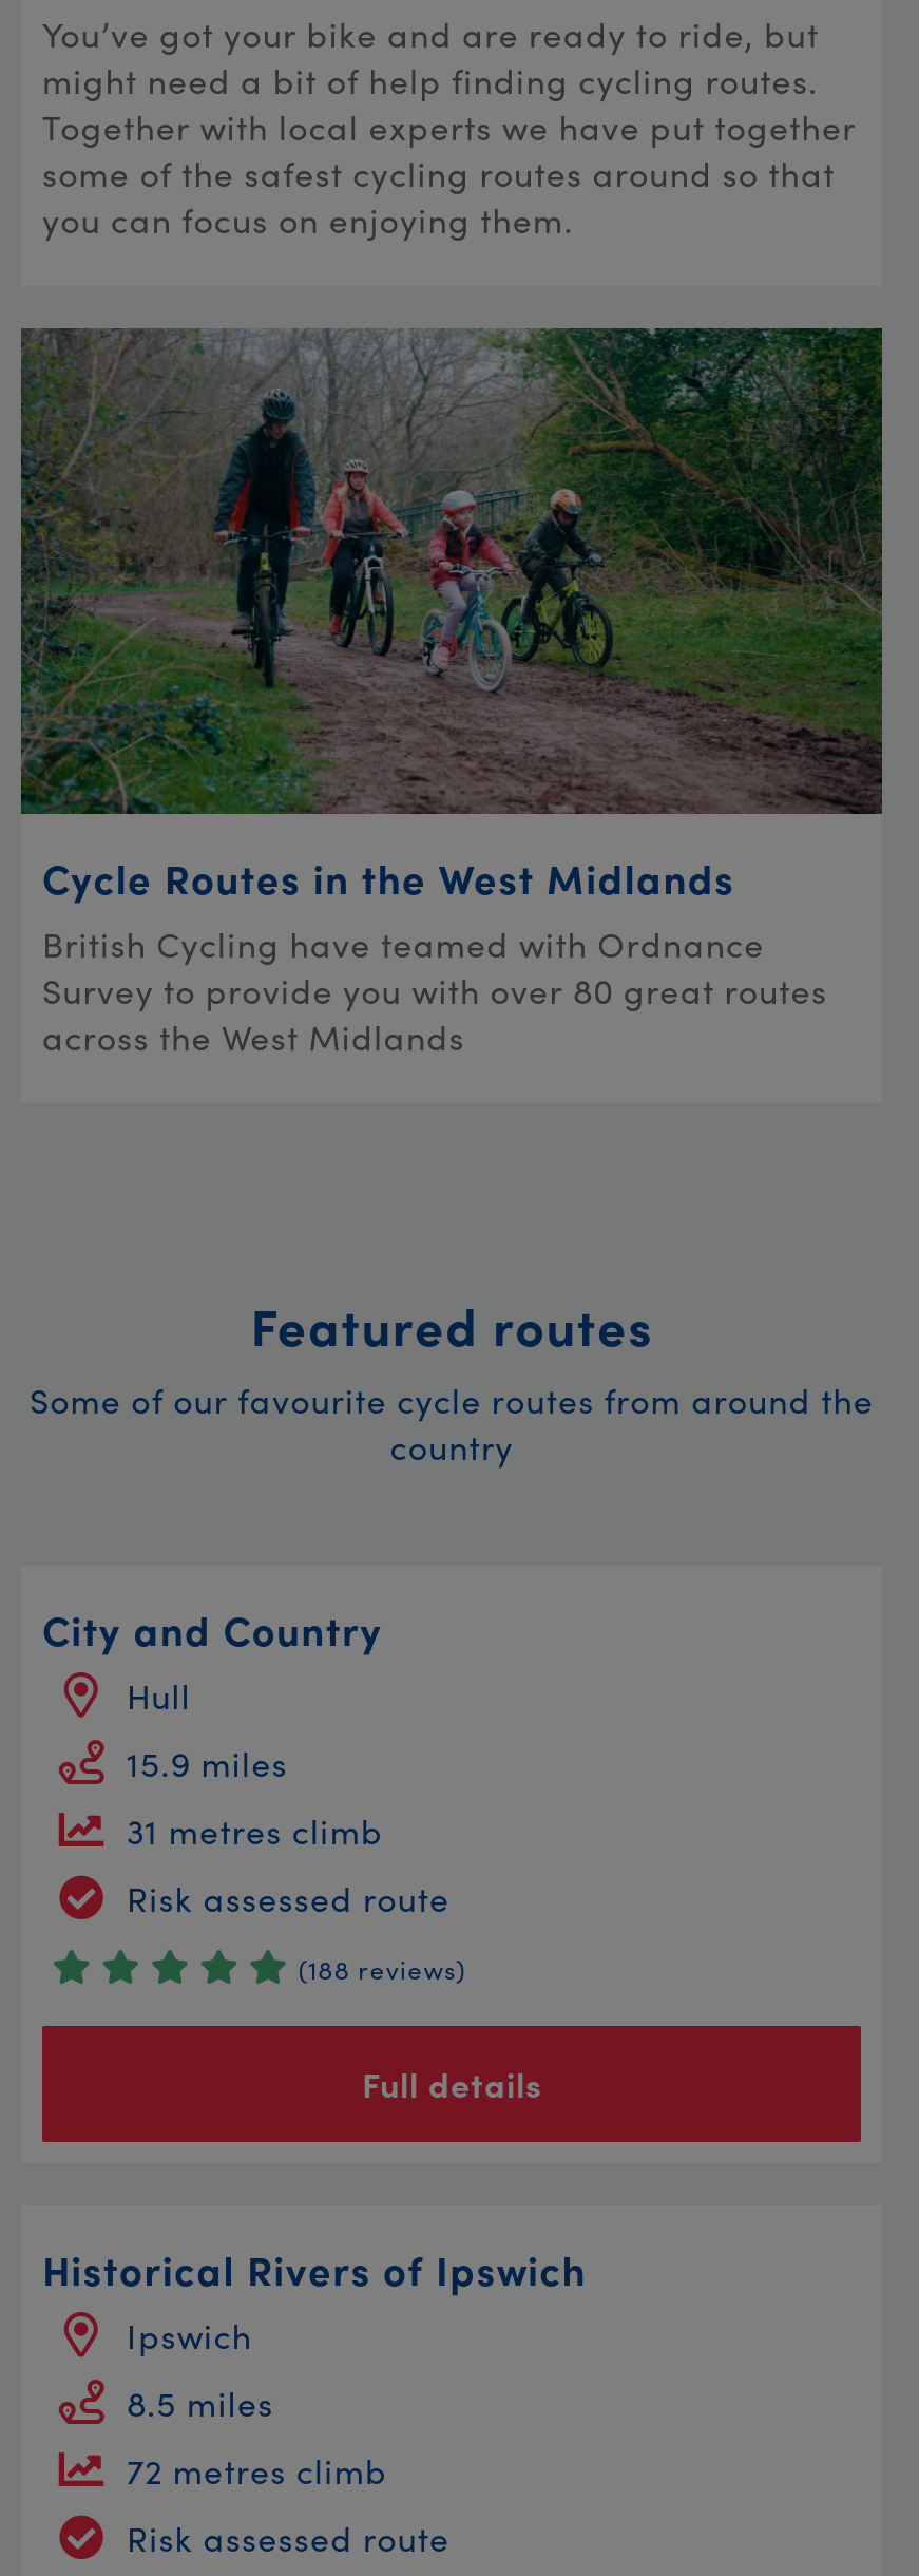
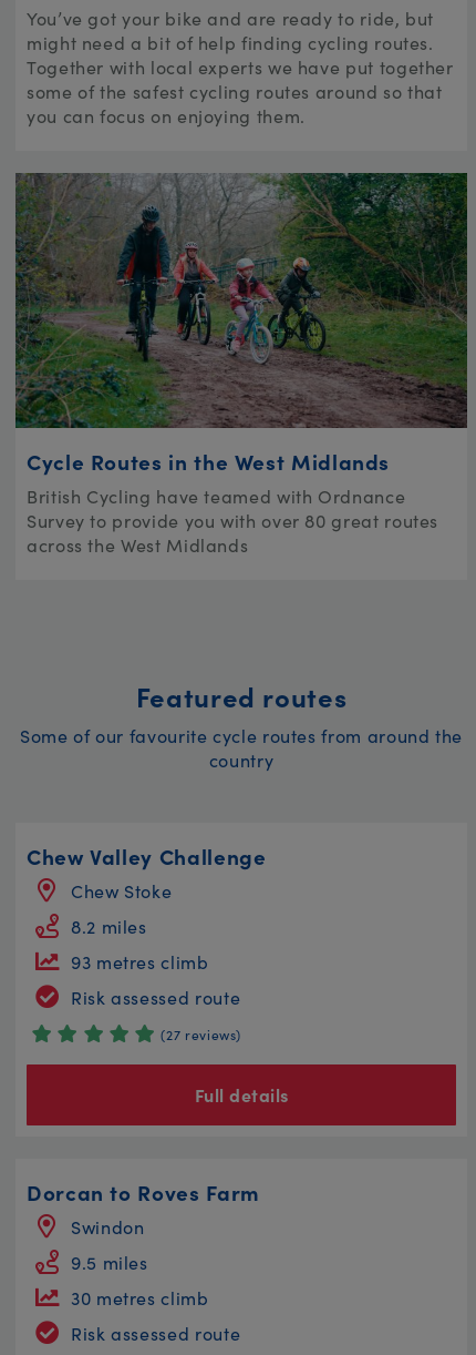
- City and Country
- Hull
+ Chew Valley Challenge
+ Chew Stoke

- 15.9 miles
+ 8.2 miles

- 31 metres climb
+ 93 metres climb

- (188 reviews)
+ (27 reviews)

- Historical Rivers of Ipswich
- Ipswich
+ Dorcan to Roves Farm
+ Swindon

- 8.5 miles
+ 9.5 miles

- 72 metres climb
+ 30 metres climb
